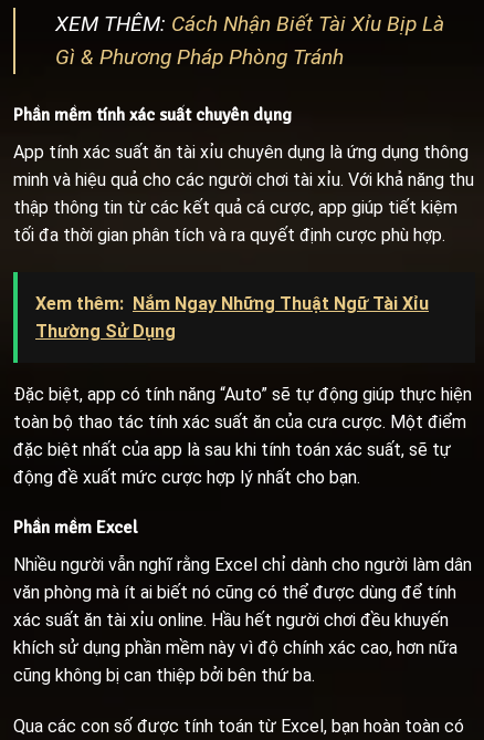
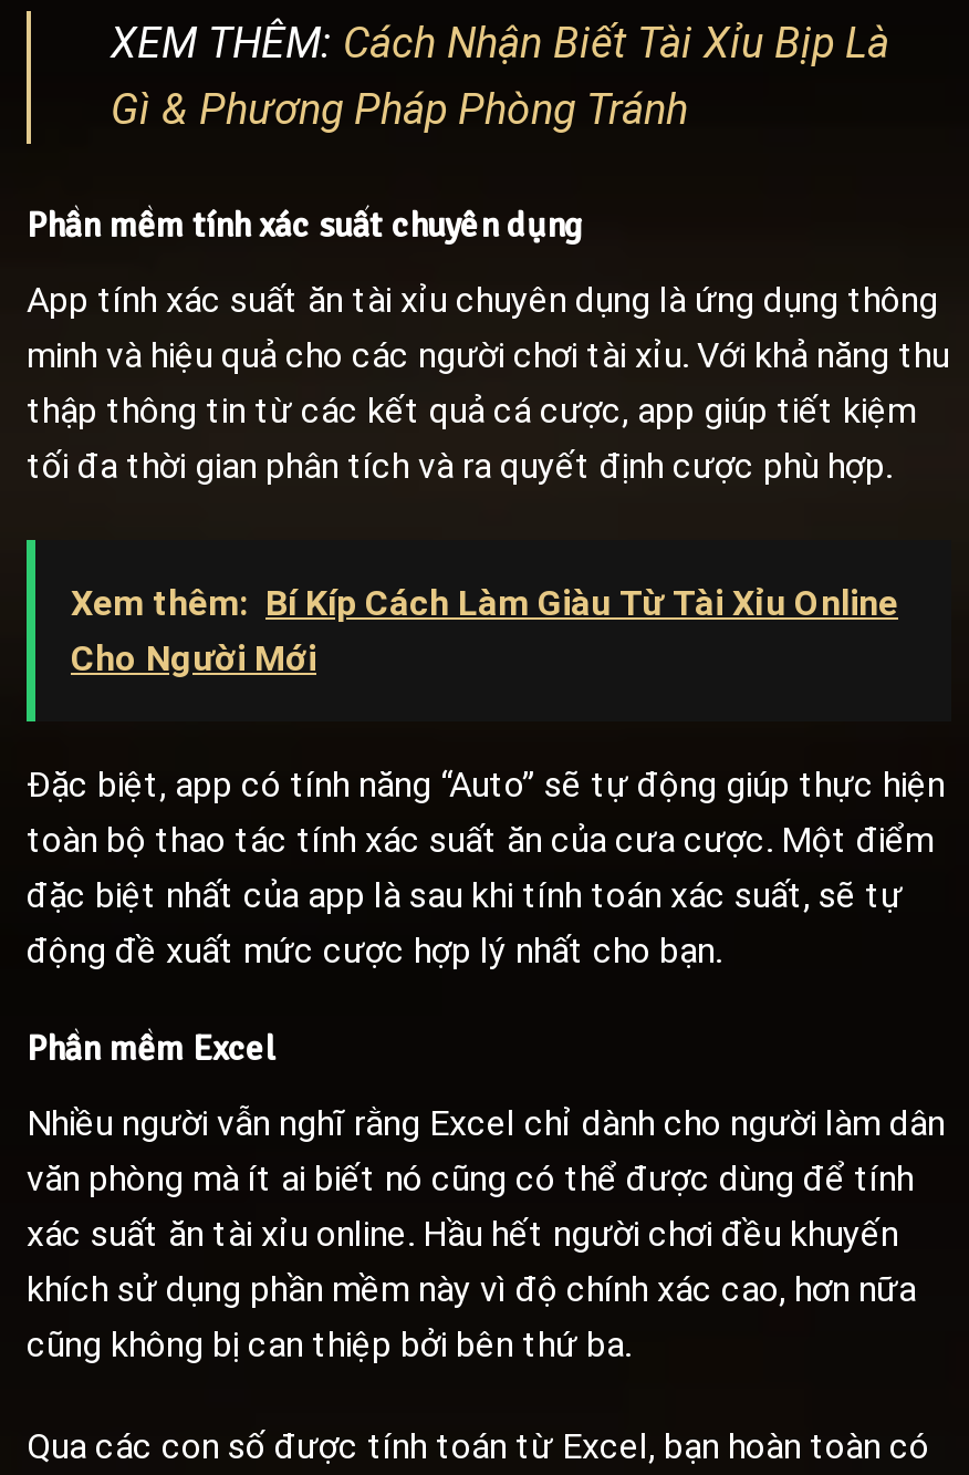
- Xem thêm: Nắm Ngay Những Thuật Ngữ Tài Xỉu
- Thường Sử Dụng
+ Xem thêm: Bí Kíp Cách Làm Giàu Từ Tài Xỉu Online
+ Cho Người Mới
